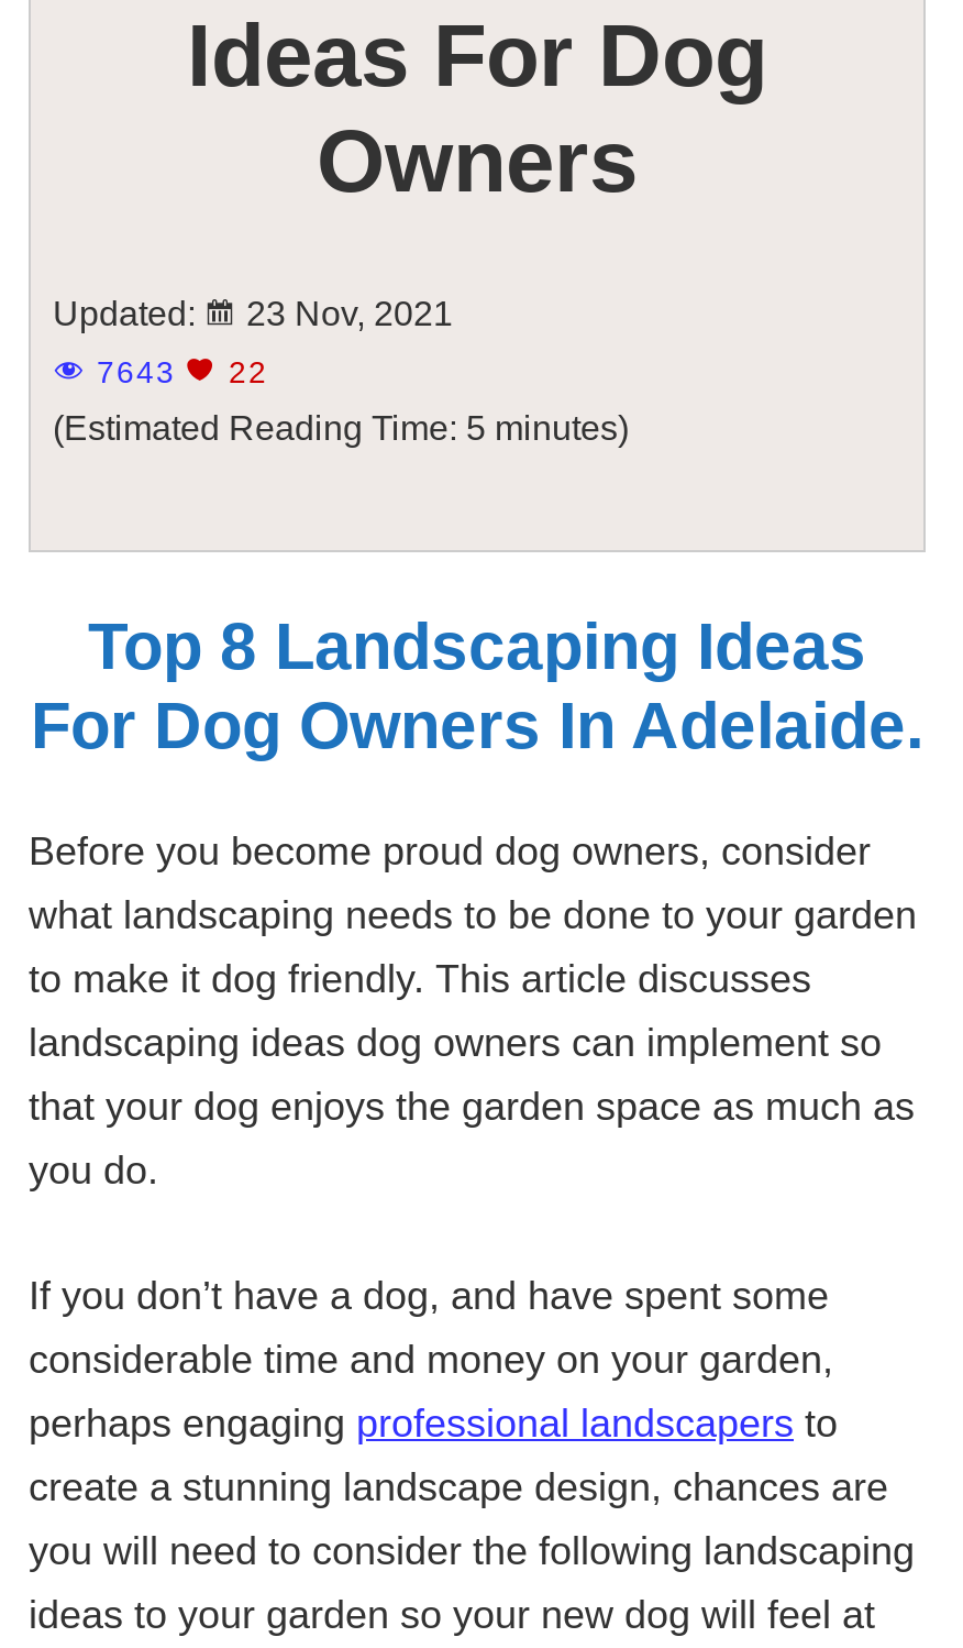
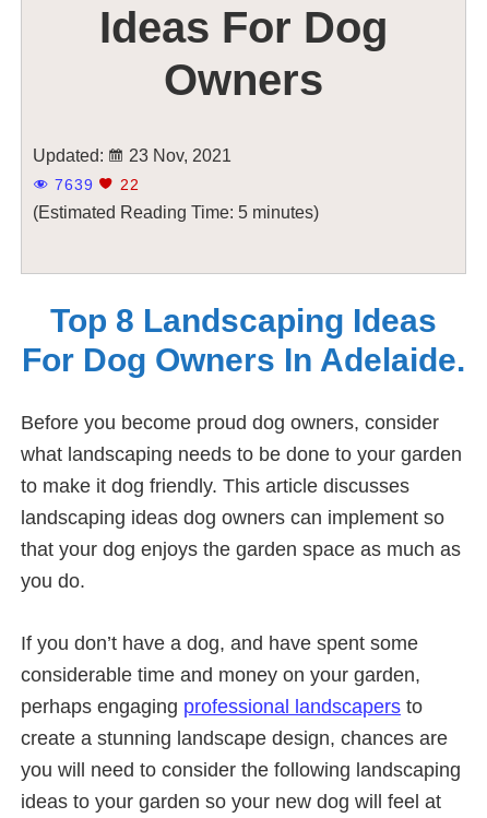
- 7643 22
+ 7639 22
